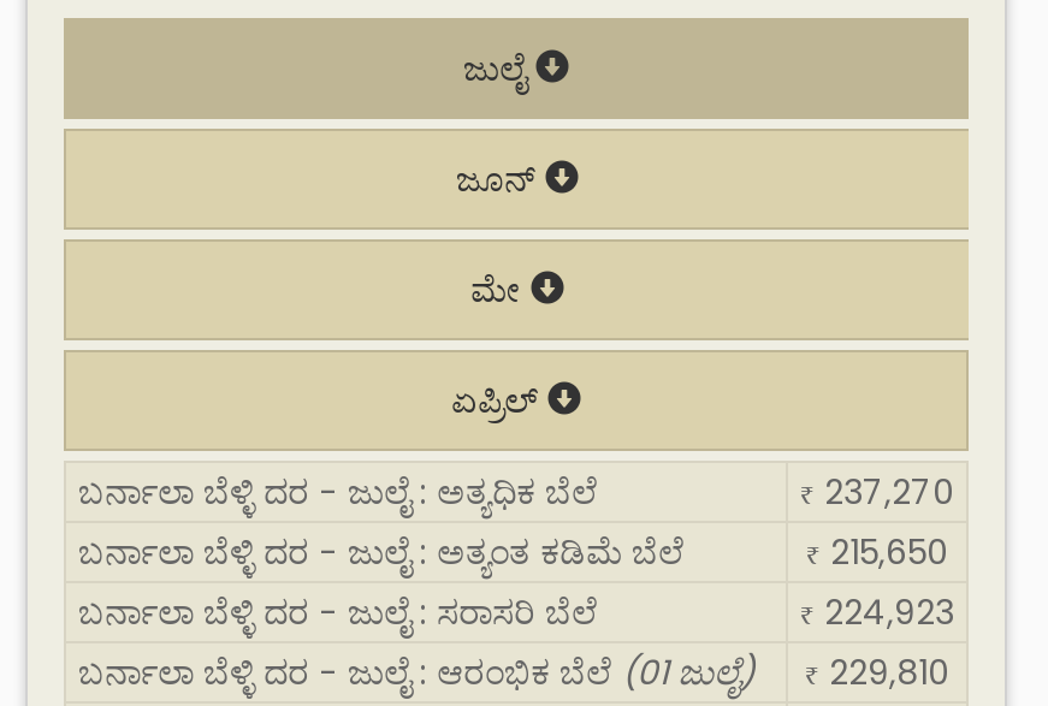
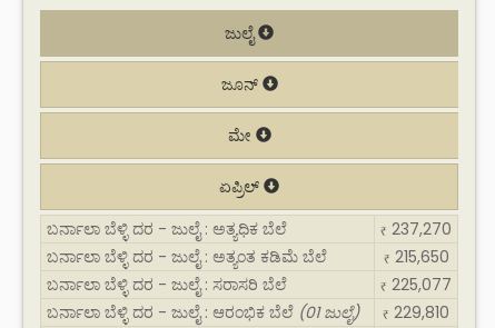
- ₹ 224,923
+ ₹ 225,077
